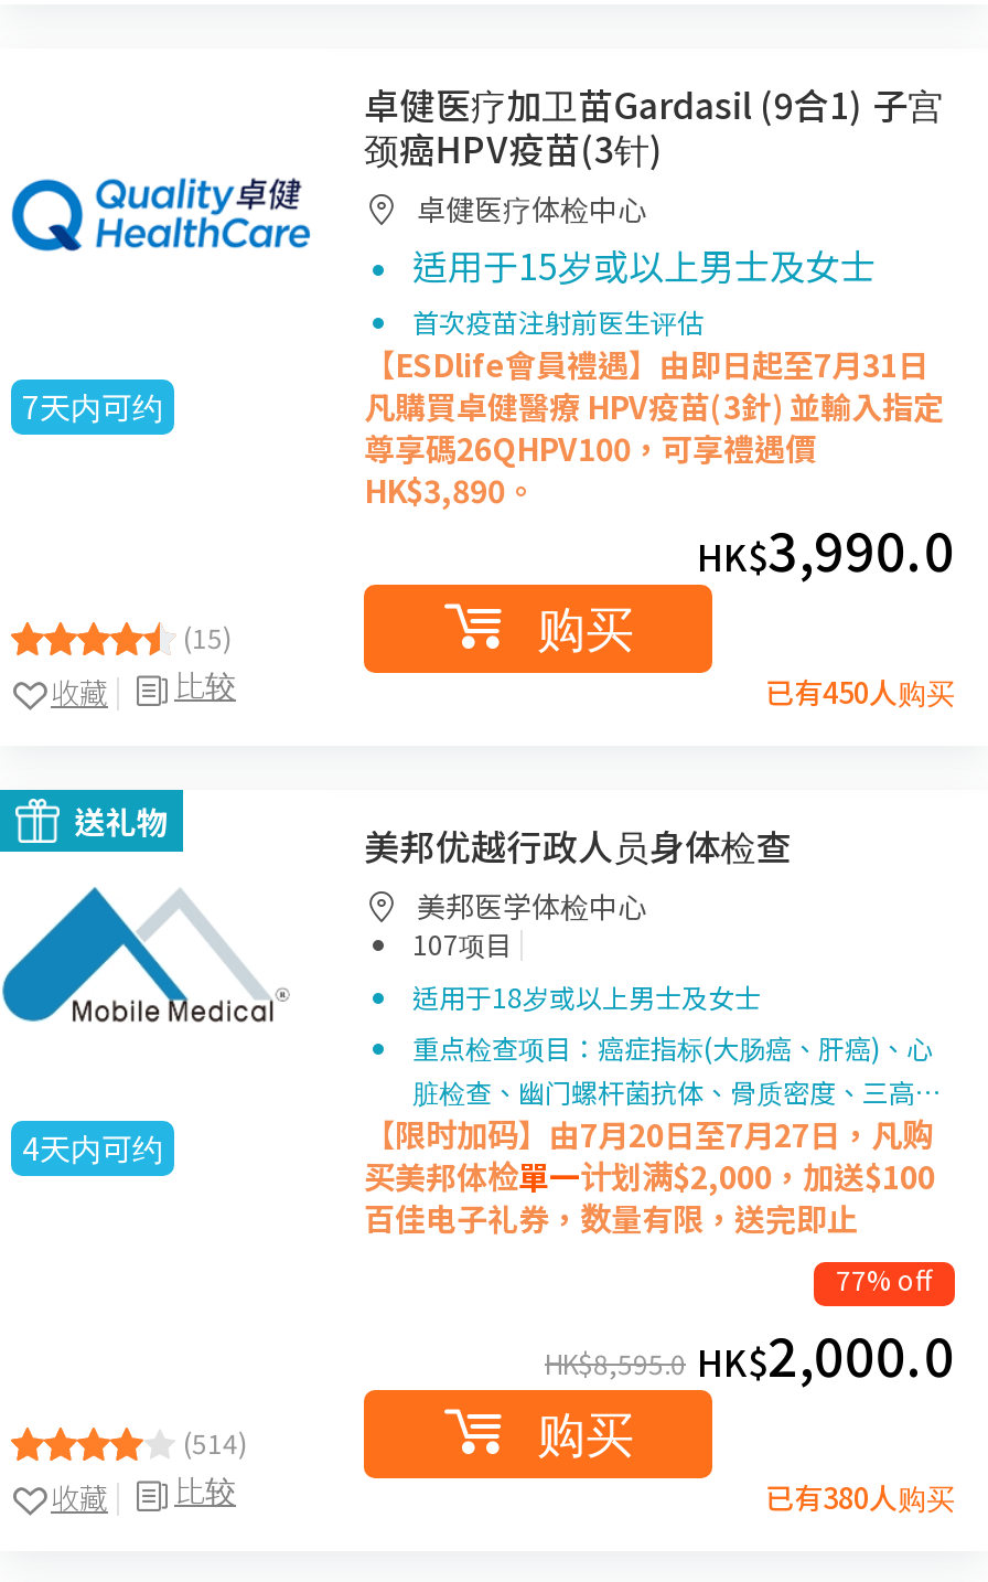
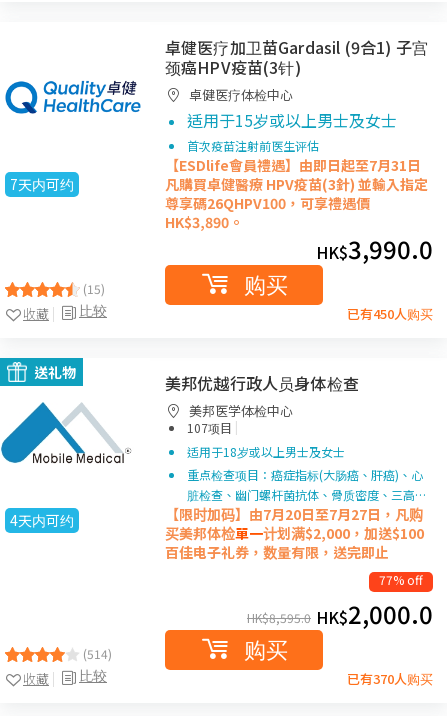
- 已有380人购买
+ 已有370人购买
